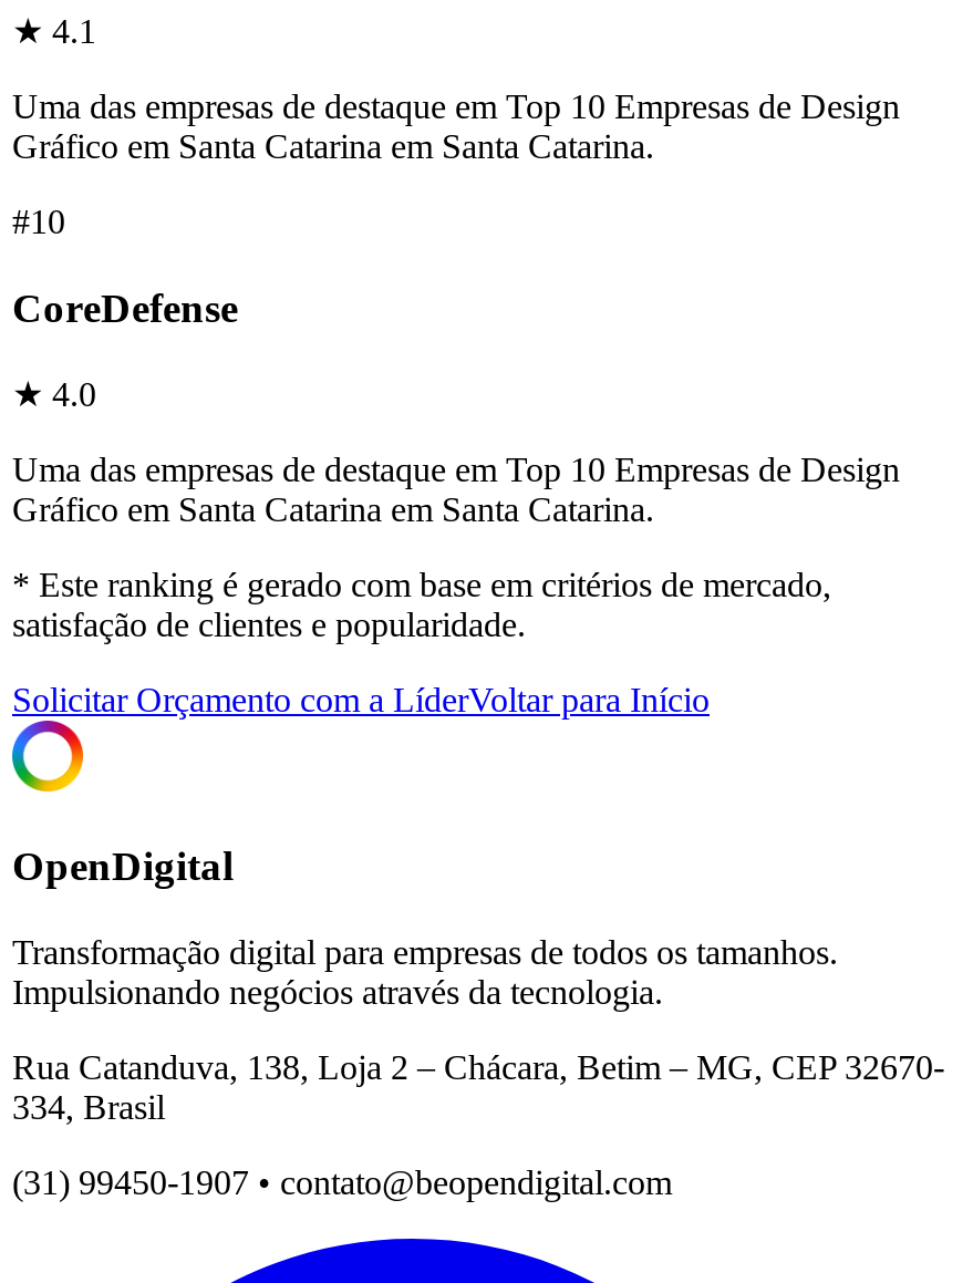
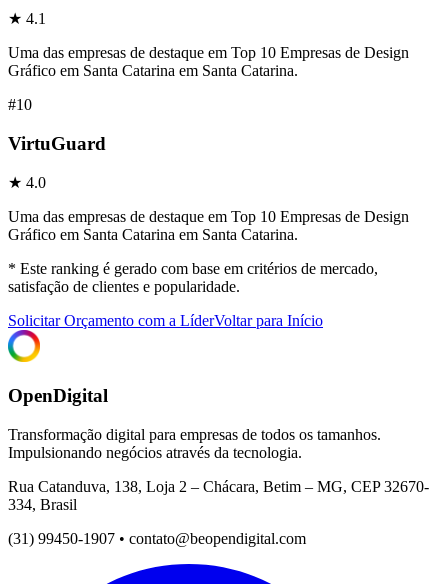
- CoreDefense
+ VirtuGuard
